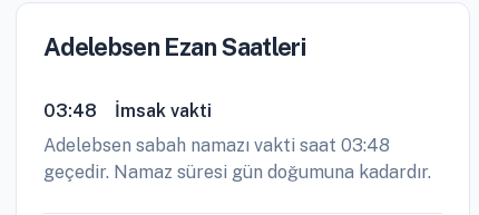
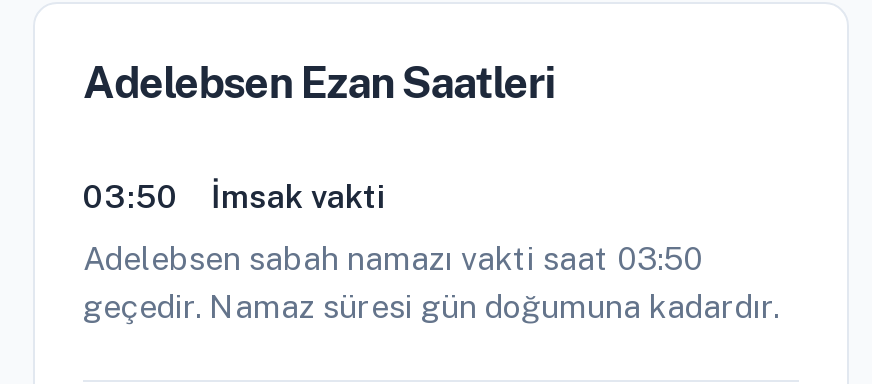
- 03:48 İmsak vakti
+ 03:50 İmsak vakti

- Adelebsen sabah namazı vakti saat 03:48
+ Adelebsen sabah namazı vakti saat 03:50
